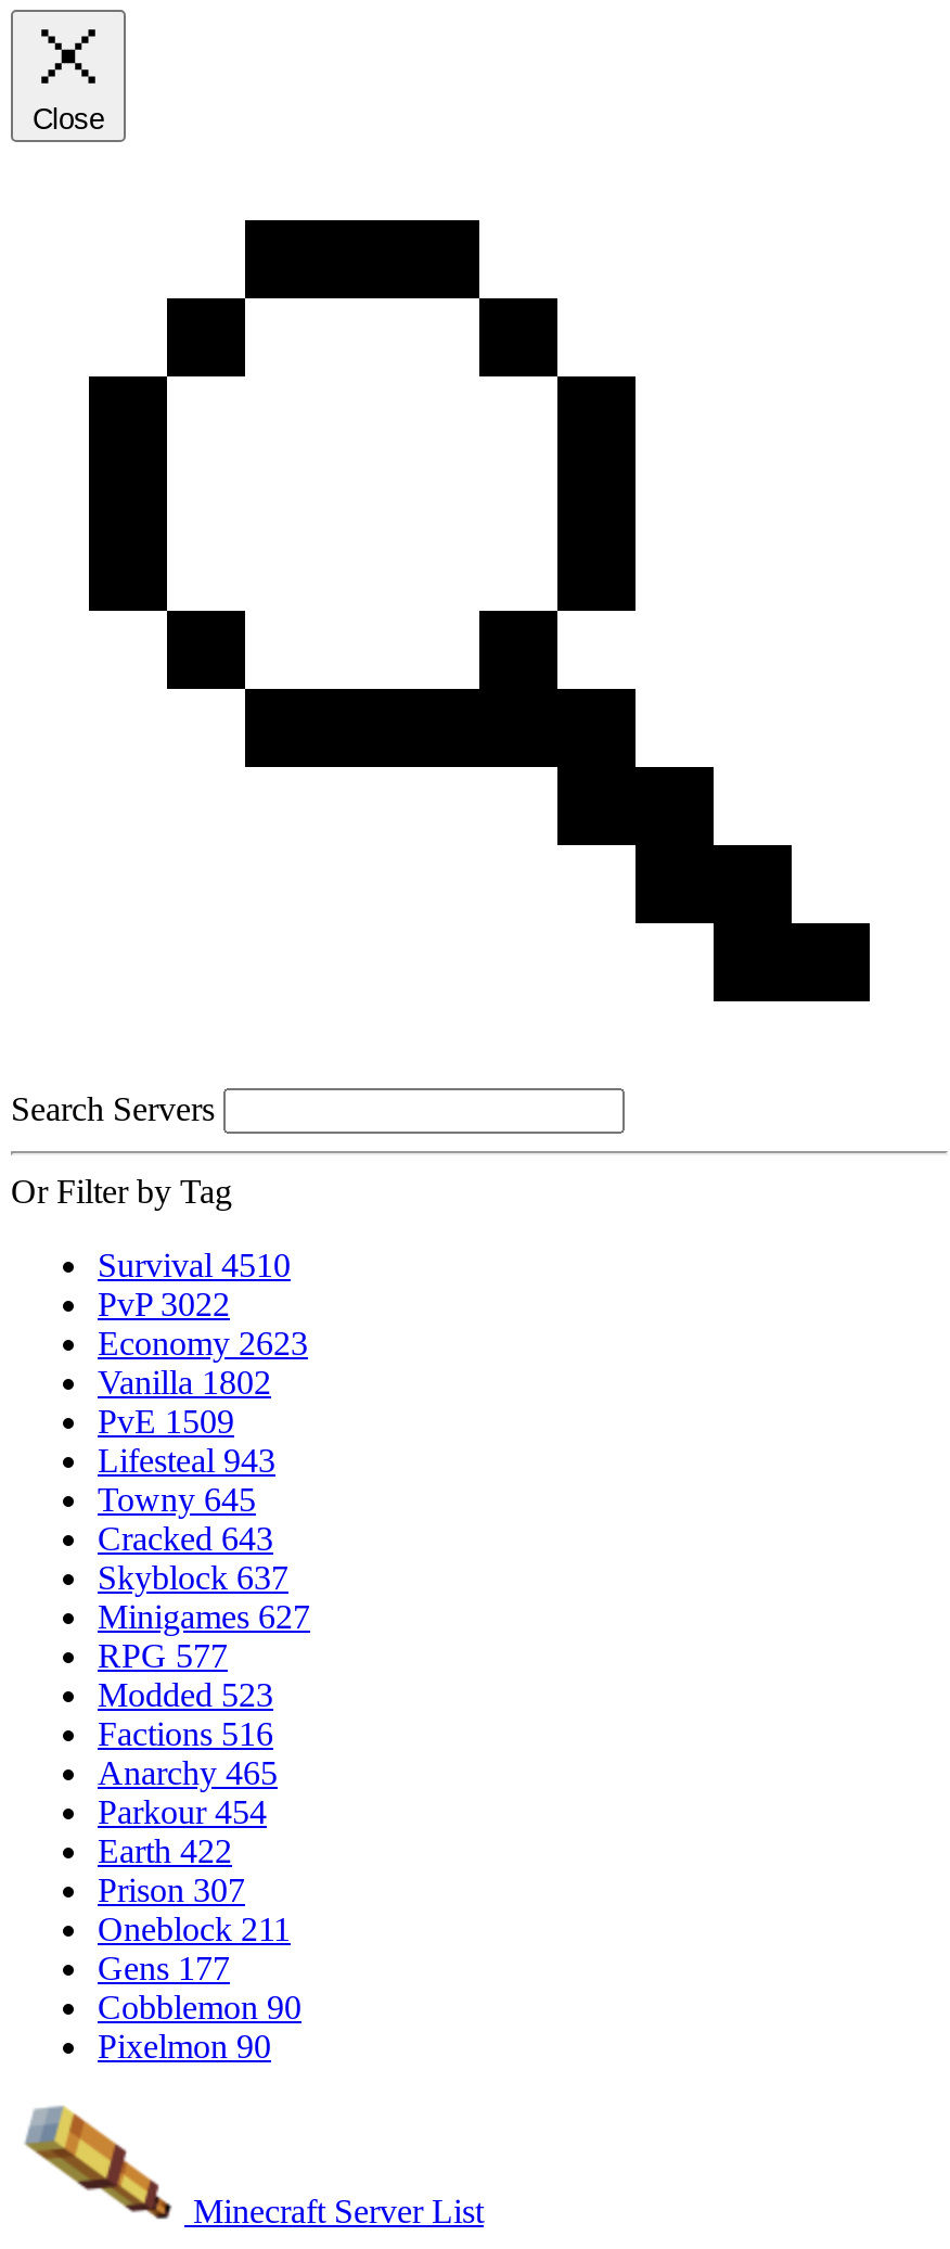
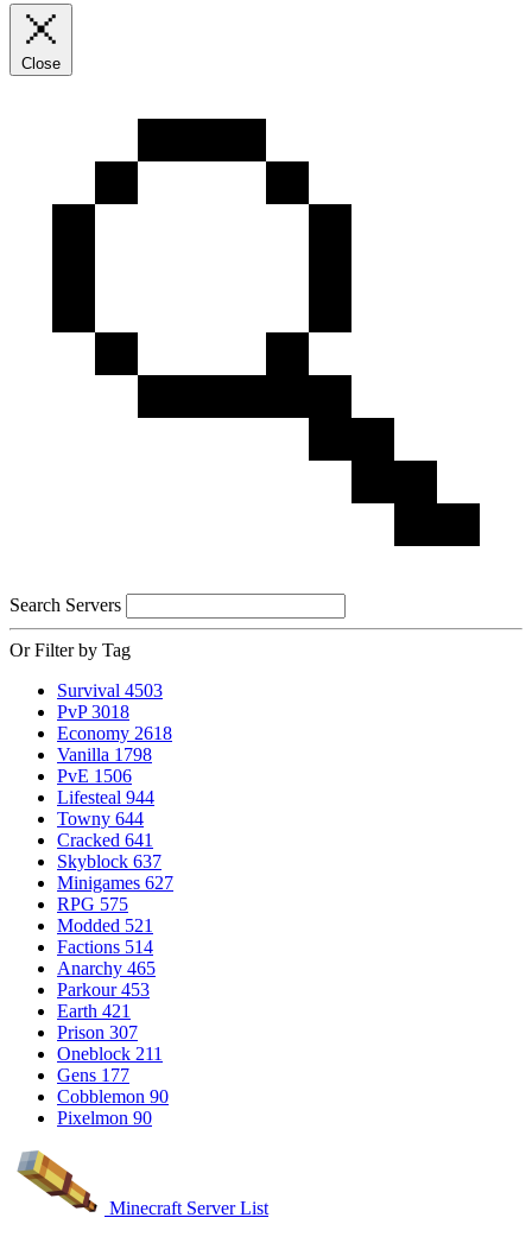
- Survival 4510
+ Survival 4503

- PvP 3022
+ PvP 3018

- Economy 2623
+ Economy 2618

- Vanilla 1802
+ Vanilla 1798

- PvE 1509
+ PvE 1506

- Lifesteal 943
+ Lifesteal 944

- Towny 645
+ Towny 644

- Cracked 643
+ Cracked 641

- RPG 577
+ RPG 575

- Modded 523
+ Modded 521

- Factions 516
+ Factions 514

- Parkour 454
+ Parkour 453

- Earth 422
+ Earth 421
